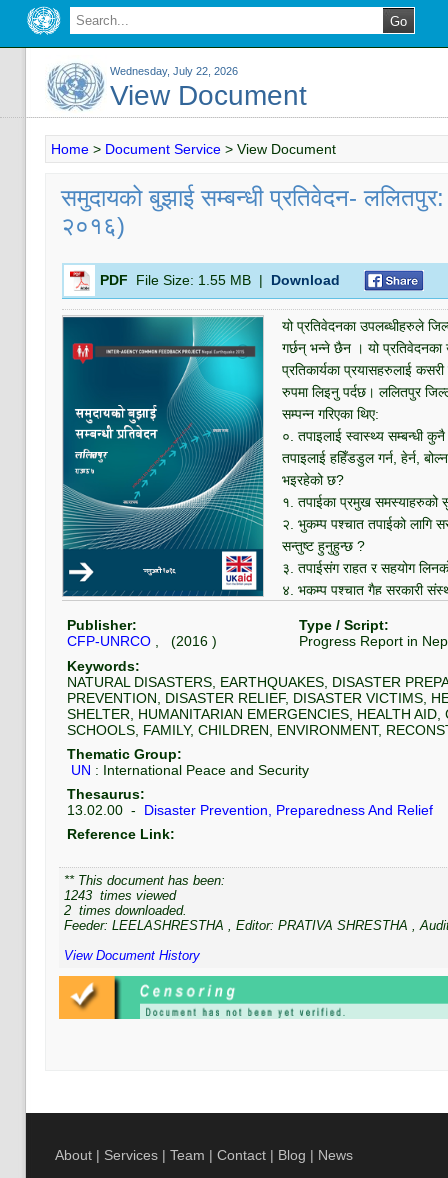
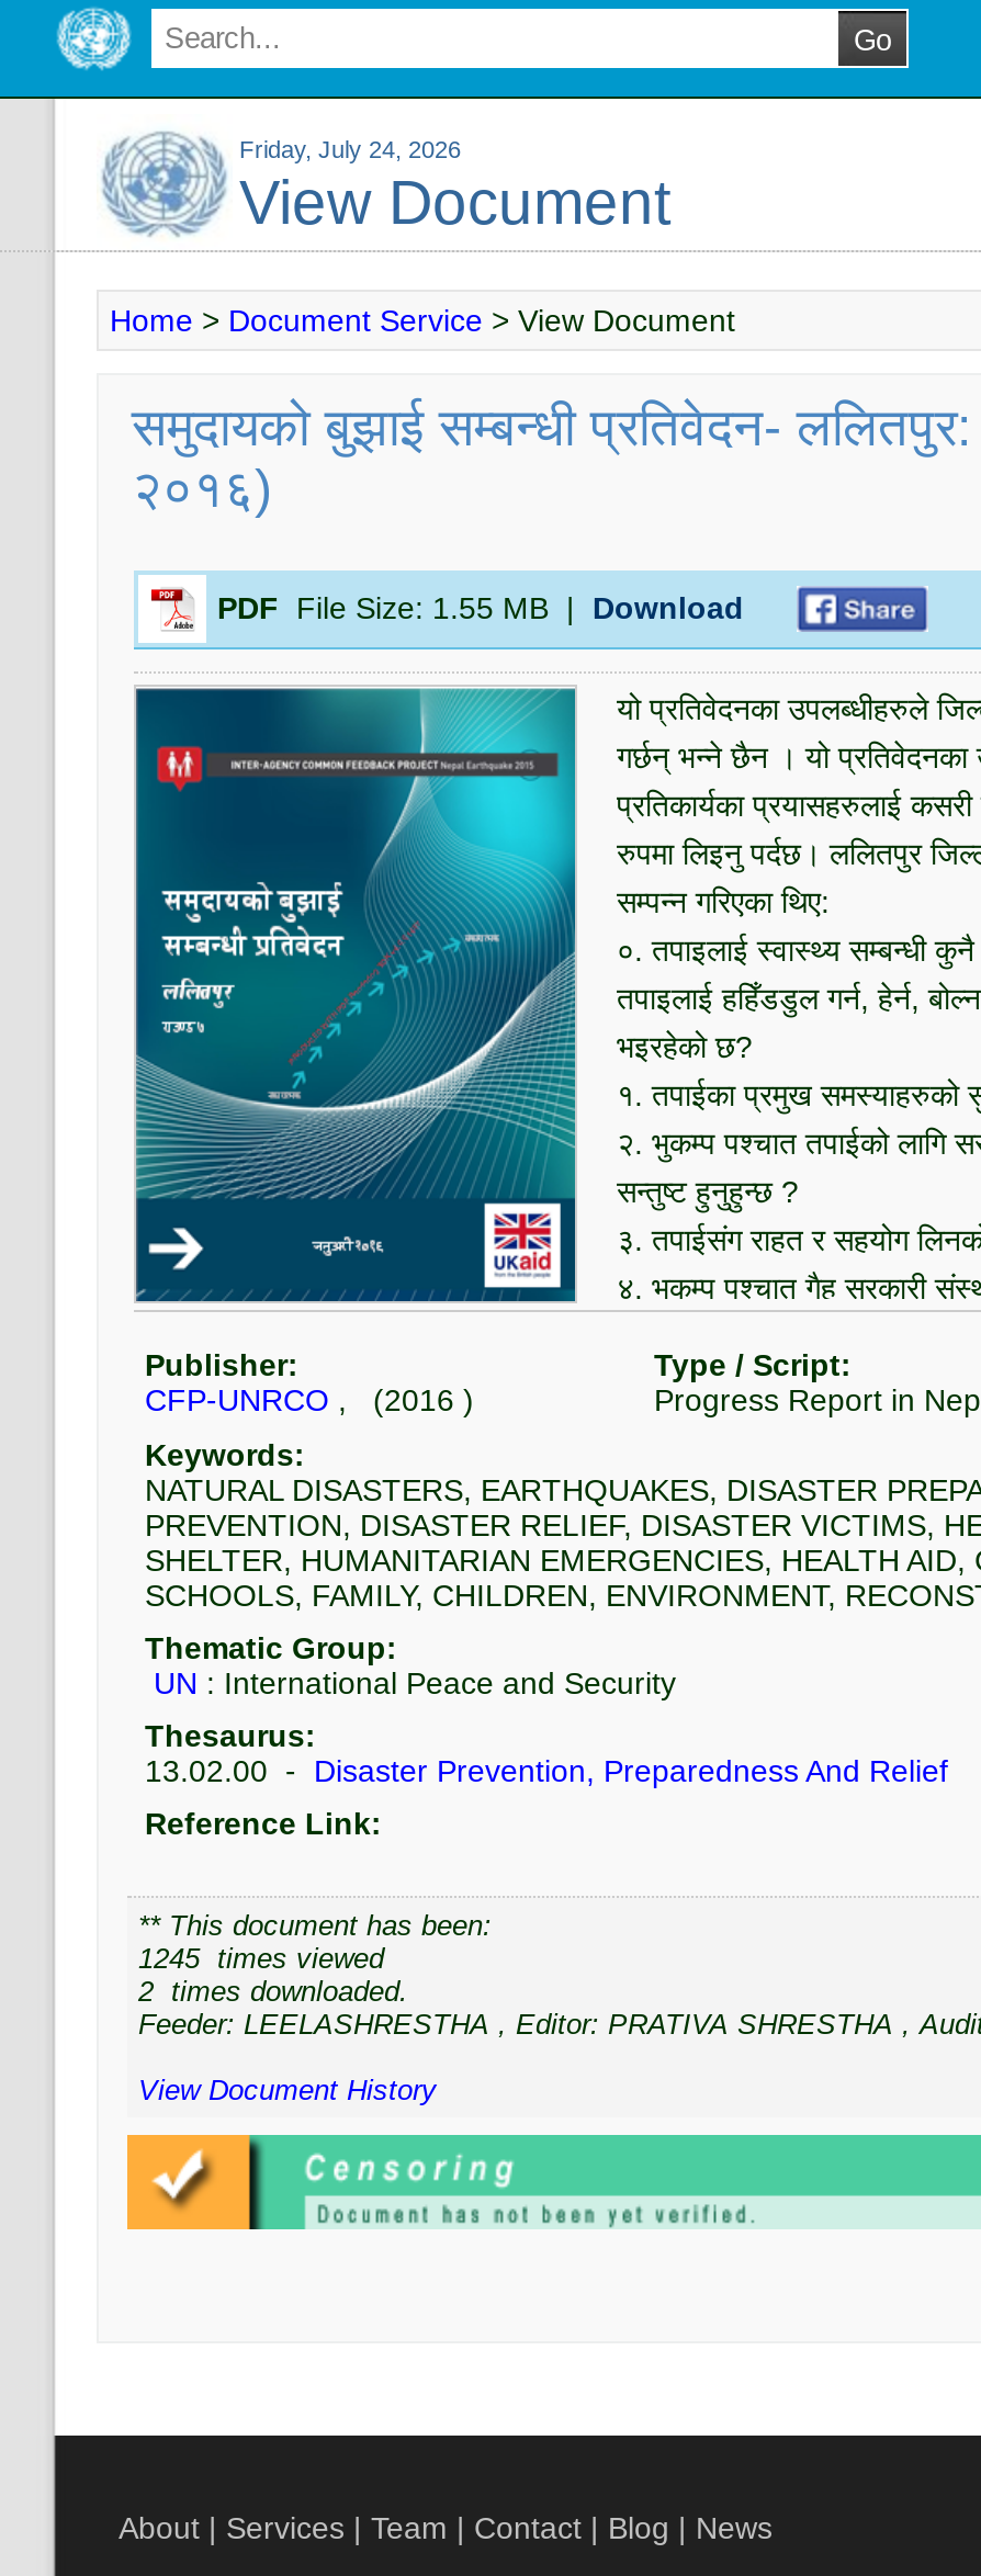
- Wednesday, July 22, 2026
+ Friday, July 24, 2026

- 1243 times viewed
+ 1245 times viewed
